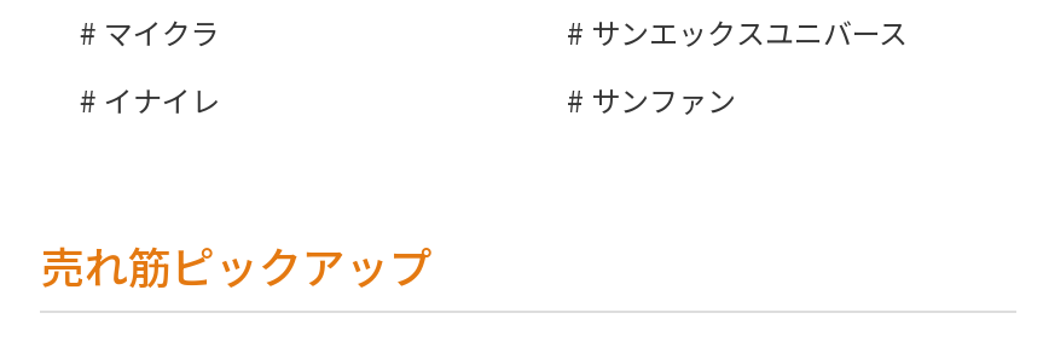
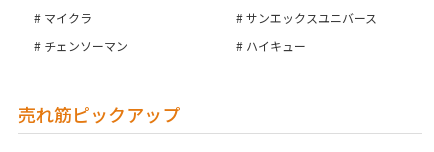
- イナイレ
- サンファン
+ チェンソーマン
+ ハイキュー
